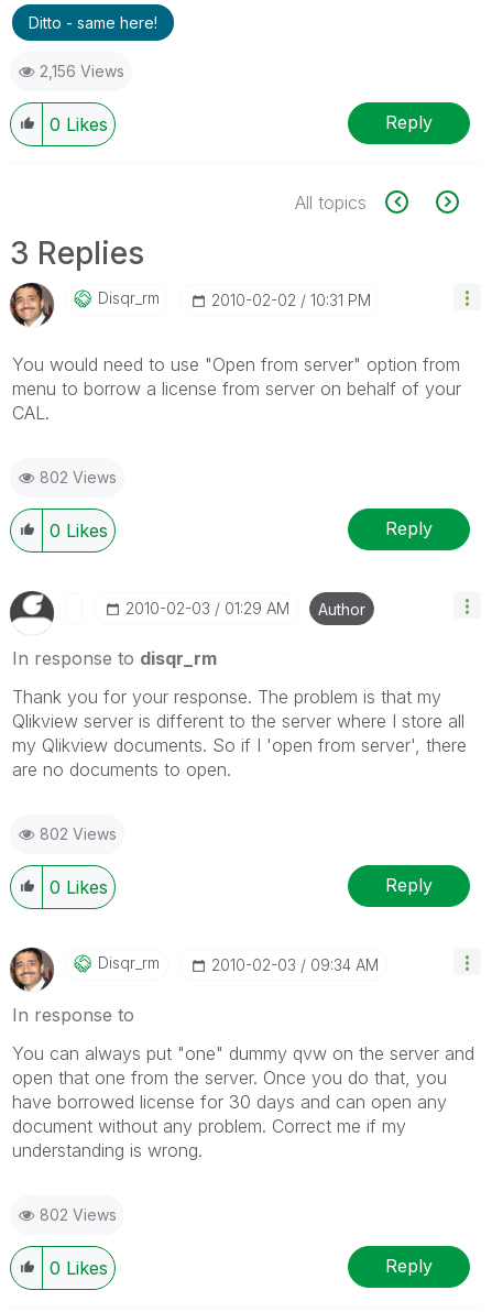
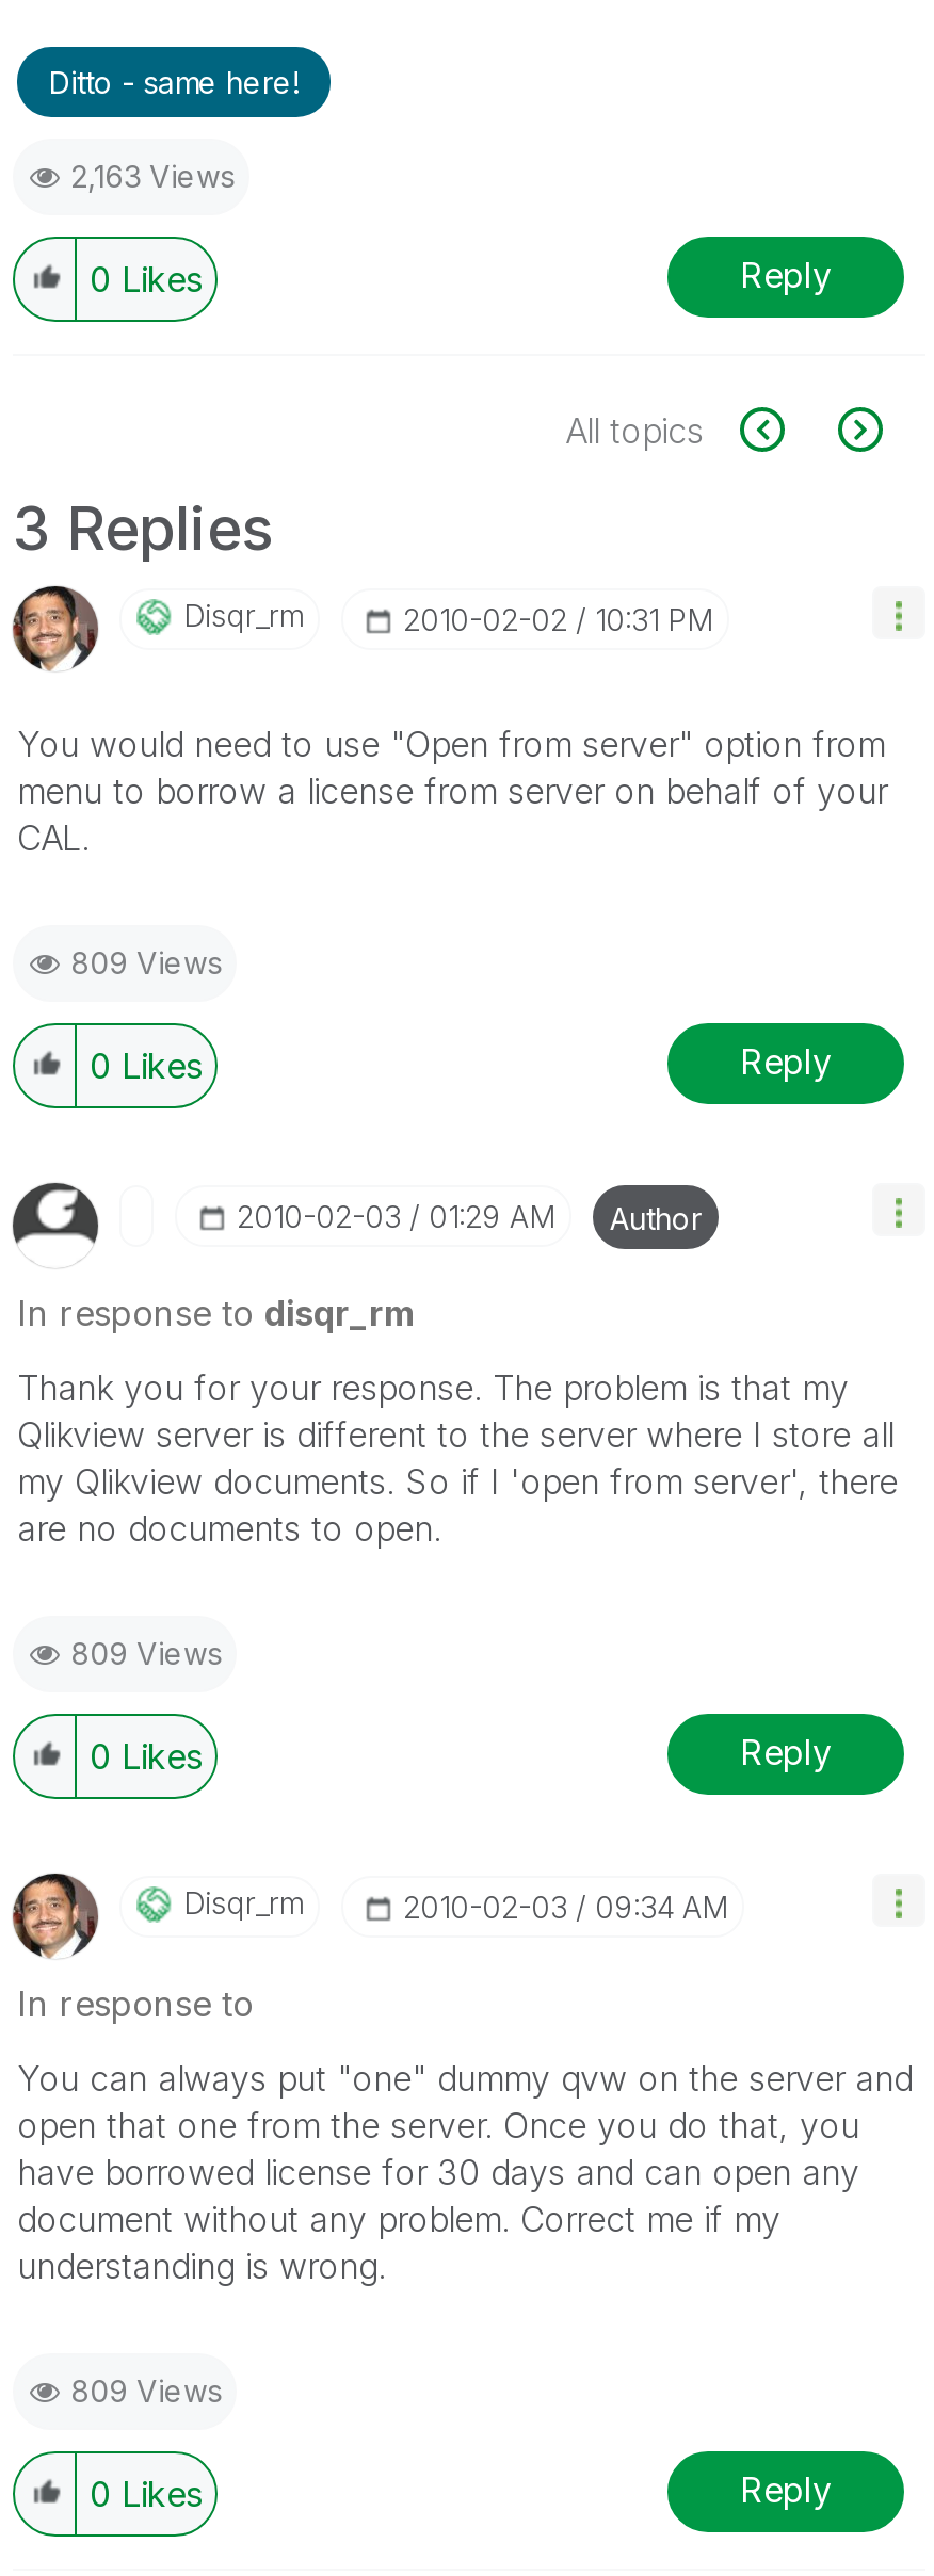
- 2,156 Views
+ 2,163 Views

- 802 Views
+ 809 Views

- 802 Views
+ 809 Views

- 802 Views
+ 809 Views
